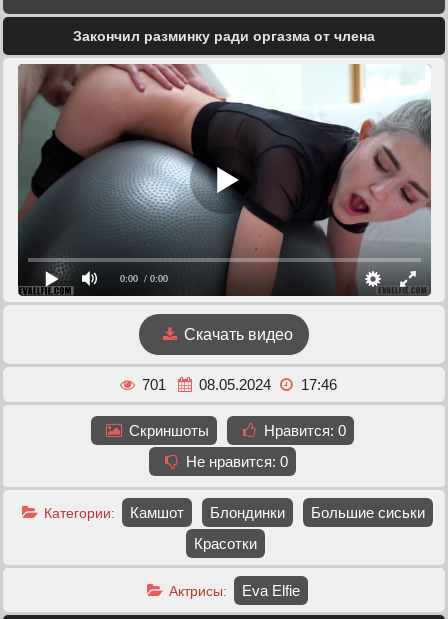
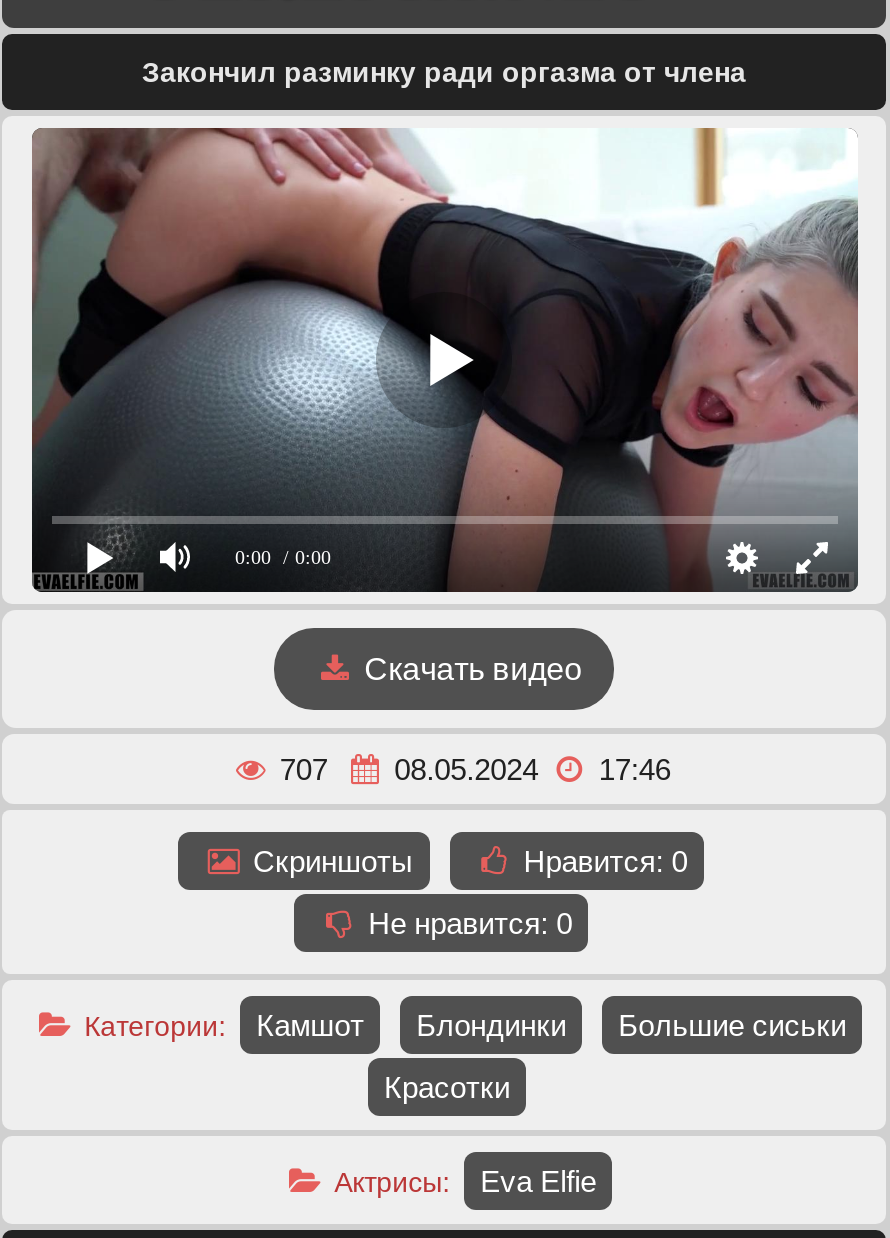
- 701 08.05.2024 17:46
+ 707 08.05.2024 17:46
